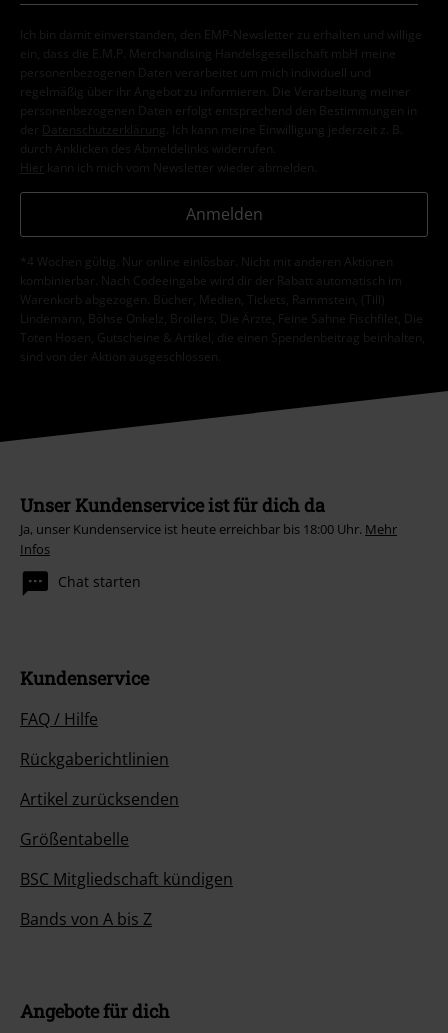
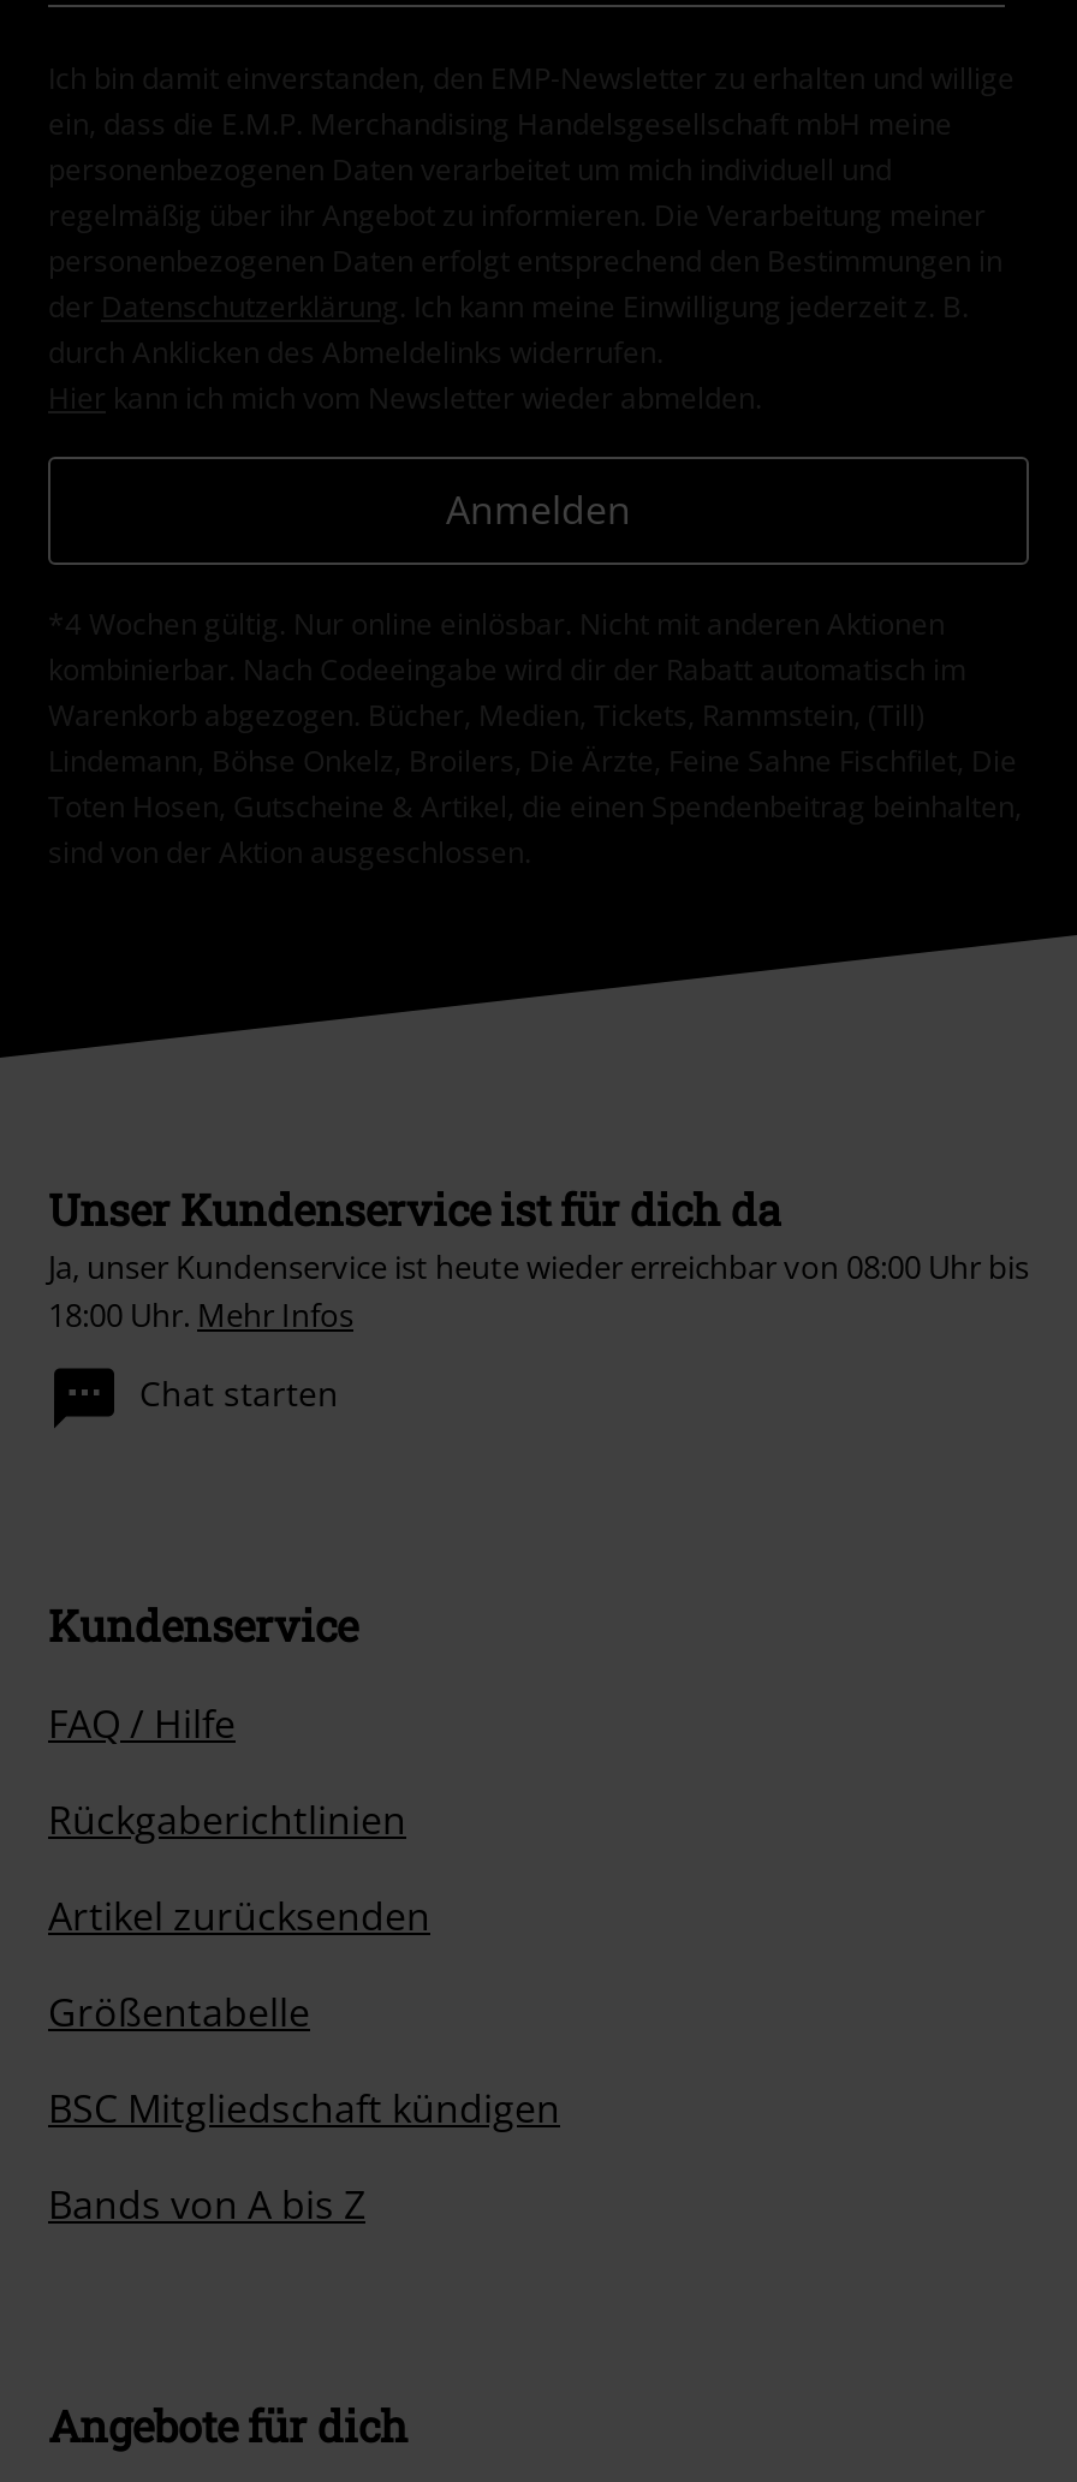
- Ja, unser Kundenservice ist heute erreichbar bis 18:00 Uhr. Mehr
- Infos
+ Ja, unser Kundenservice ist heute wieder erreichbar von 08:00 Uhr bis
+ 18:00 Uhr. Mehr Infos
